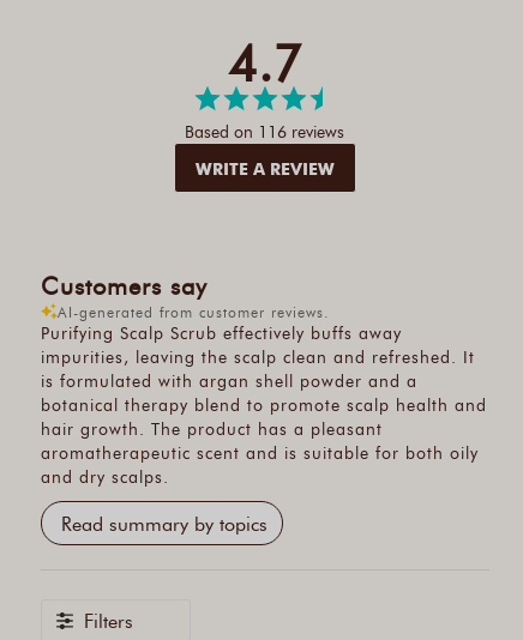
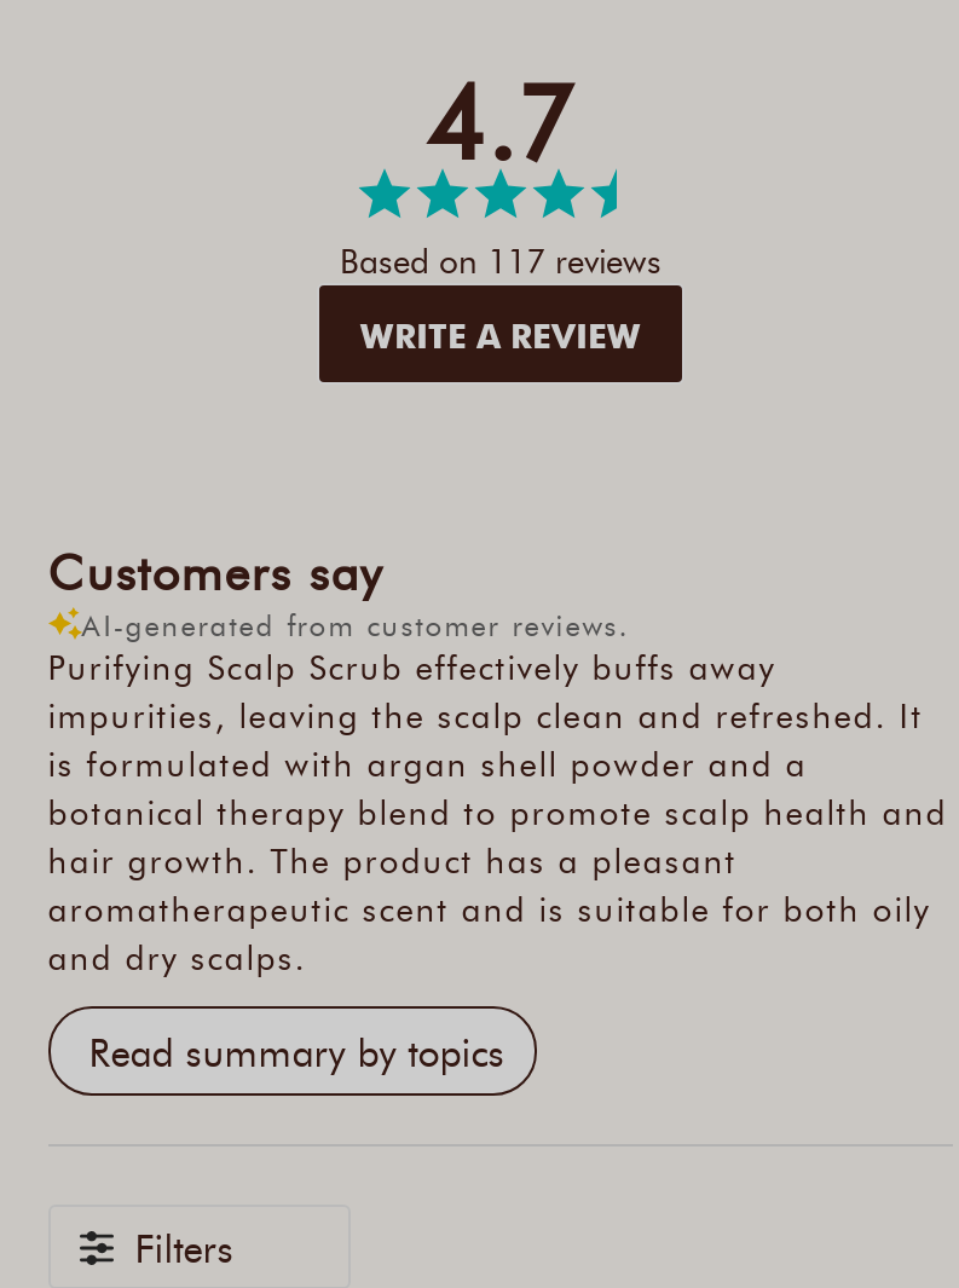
- Based on 116 reviews
+ Based on 117 reviews
